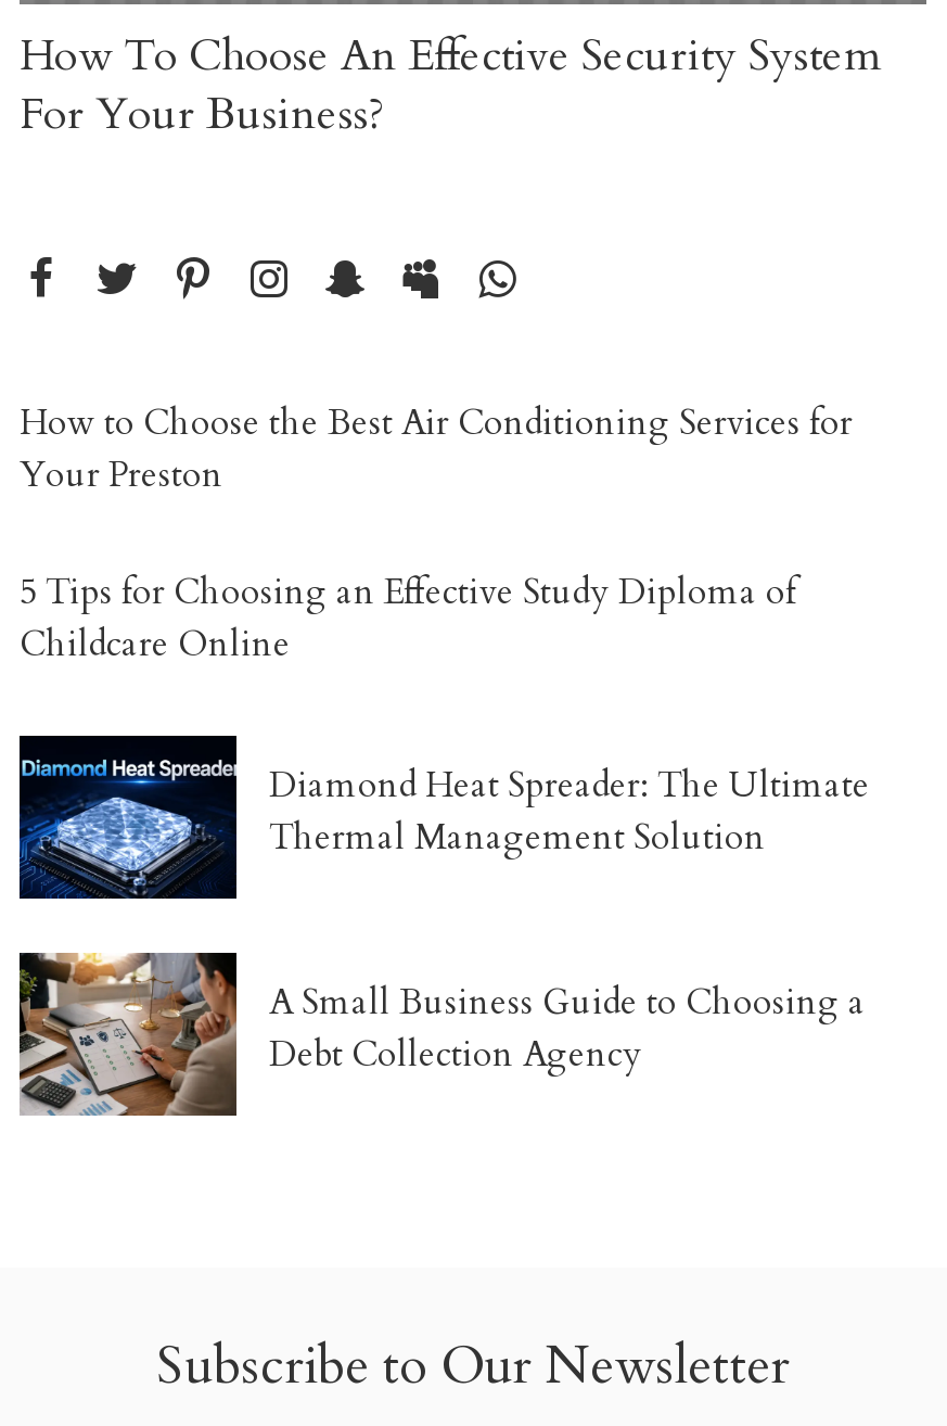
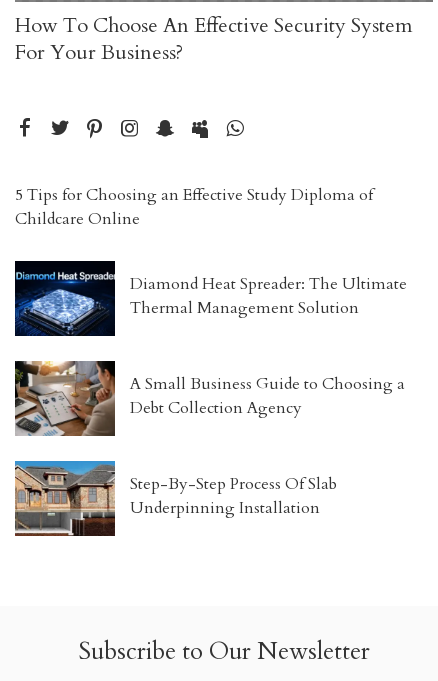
- How to Choose the Best Air Conditioning Services for
- Your Preston

moved up: [image] | 5 Tips for Choosing an Effective Study Diploma of | Childcare Online | Diamond Heat Spreader: The Ultimate | Thermal Management Solution | A Small Business Guide to Choosing a | Debt Collection Agency

+ [image]
+ Step-By-Step Process Of Slab
+ Underpinning Installation
